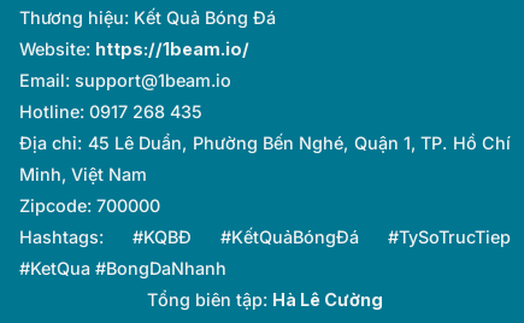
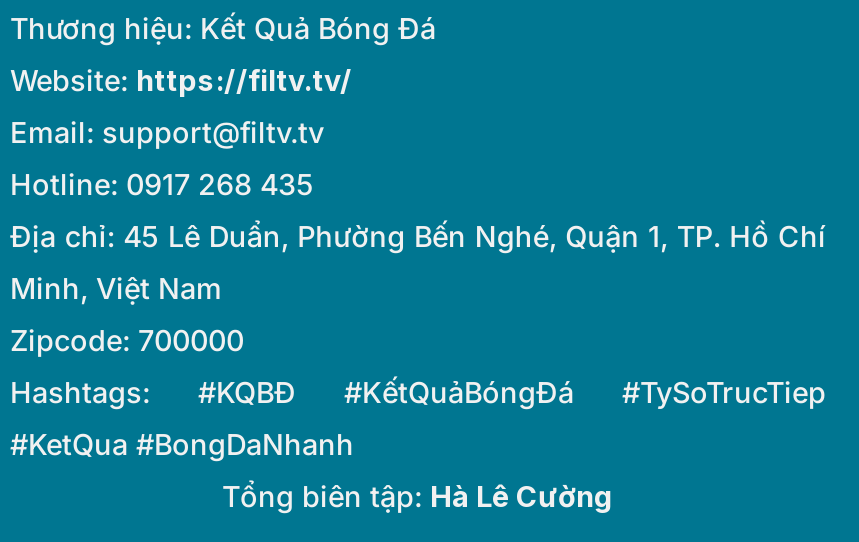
- Website: https://1beam.io/
+ Website: https://filtv.tv/

- Email: support@1beam.io
+ Email: support@filtv.tv
